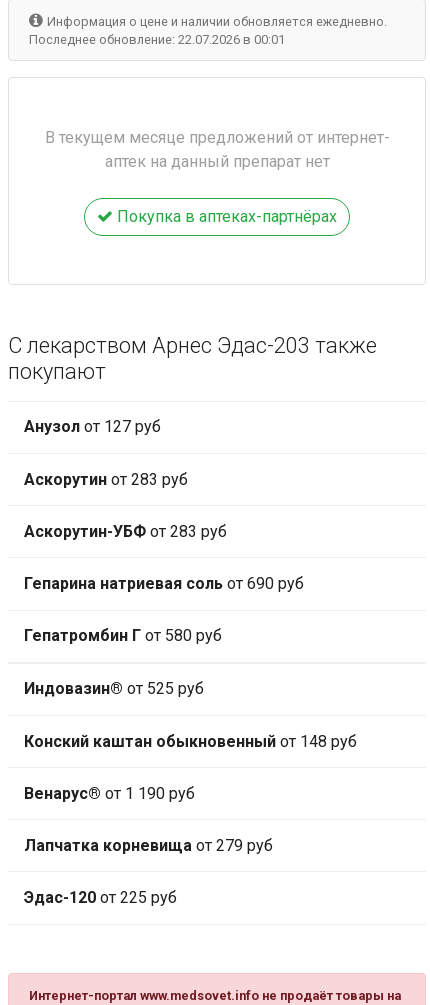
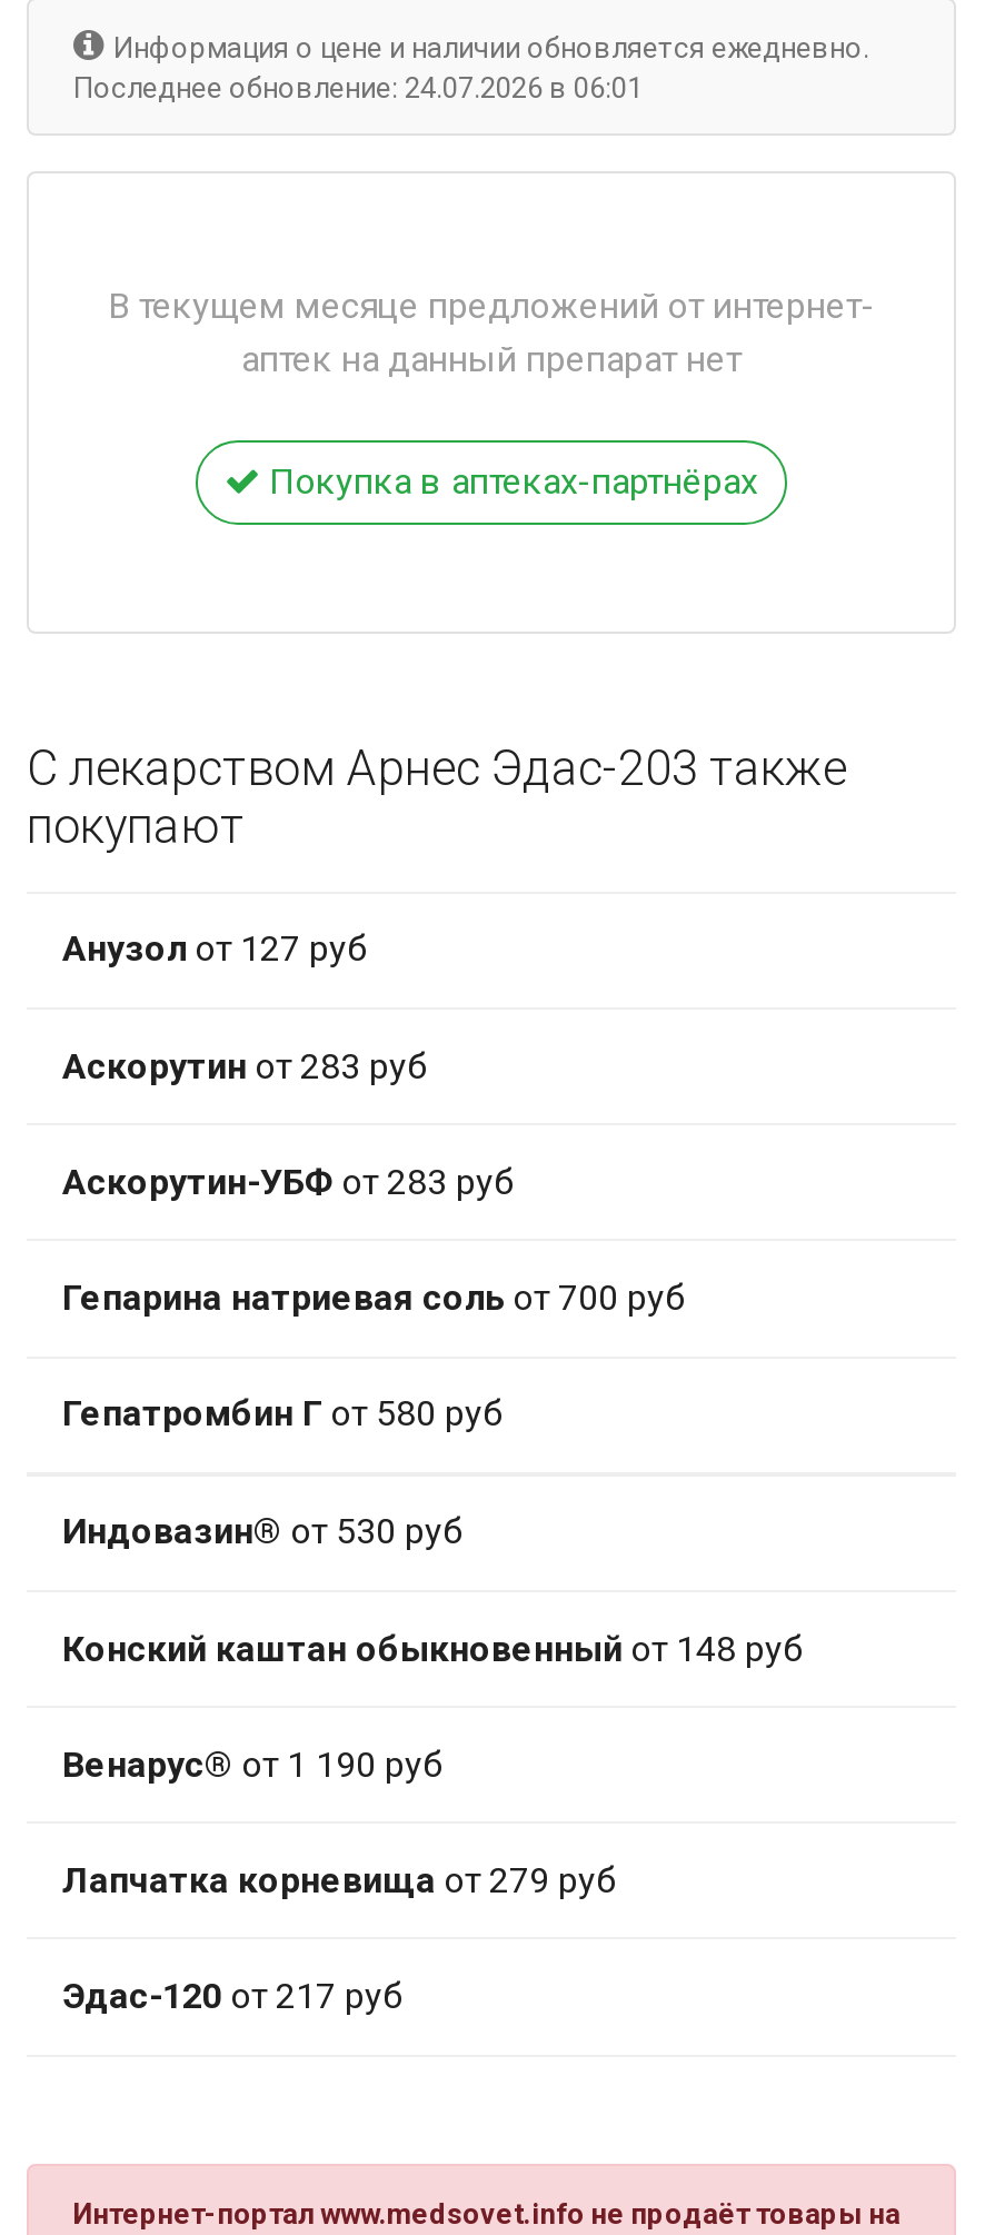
- Последнее обновление: 22.07.2026 в 00:01
+ Последнее обновление: 24.07.2026 в 06:01

- Гепарина натриевая соль от 690 руб
+ Гепарина натриевая соль от 700 руб

- Индовазин® от 525 руб
+ Индовазин® от 530 руб

- Эдас-120 от 225 руб
+ Эдас-120 от 217 руб
